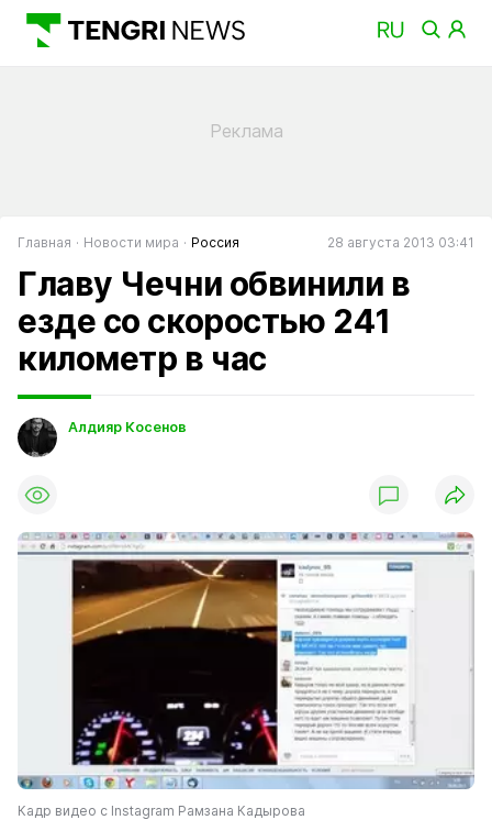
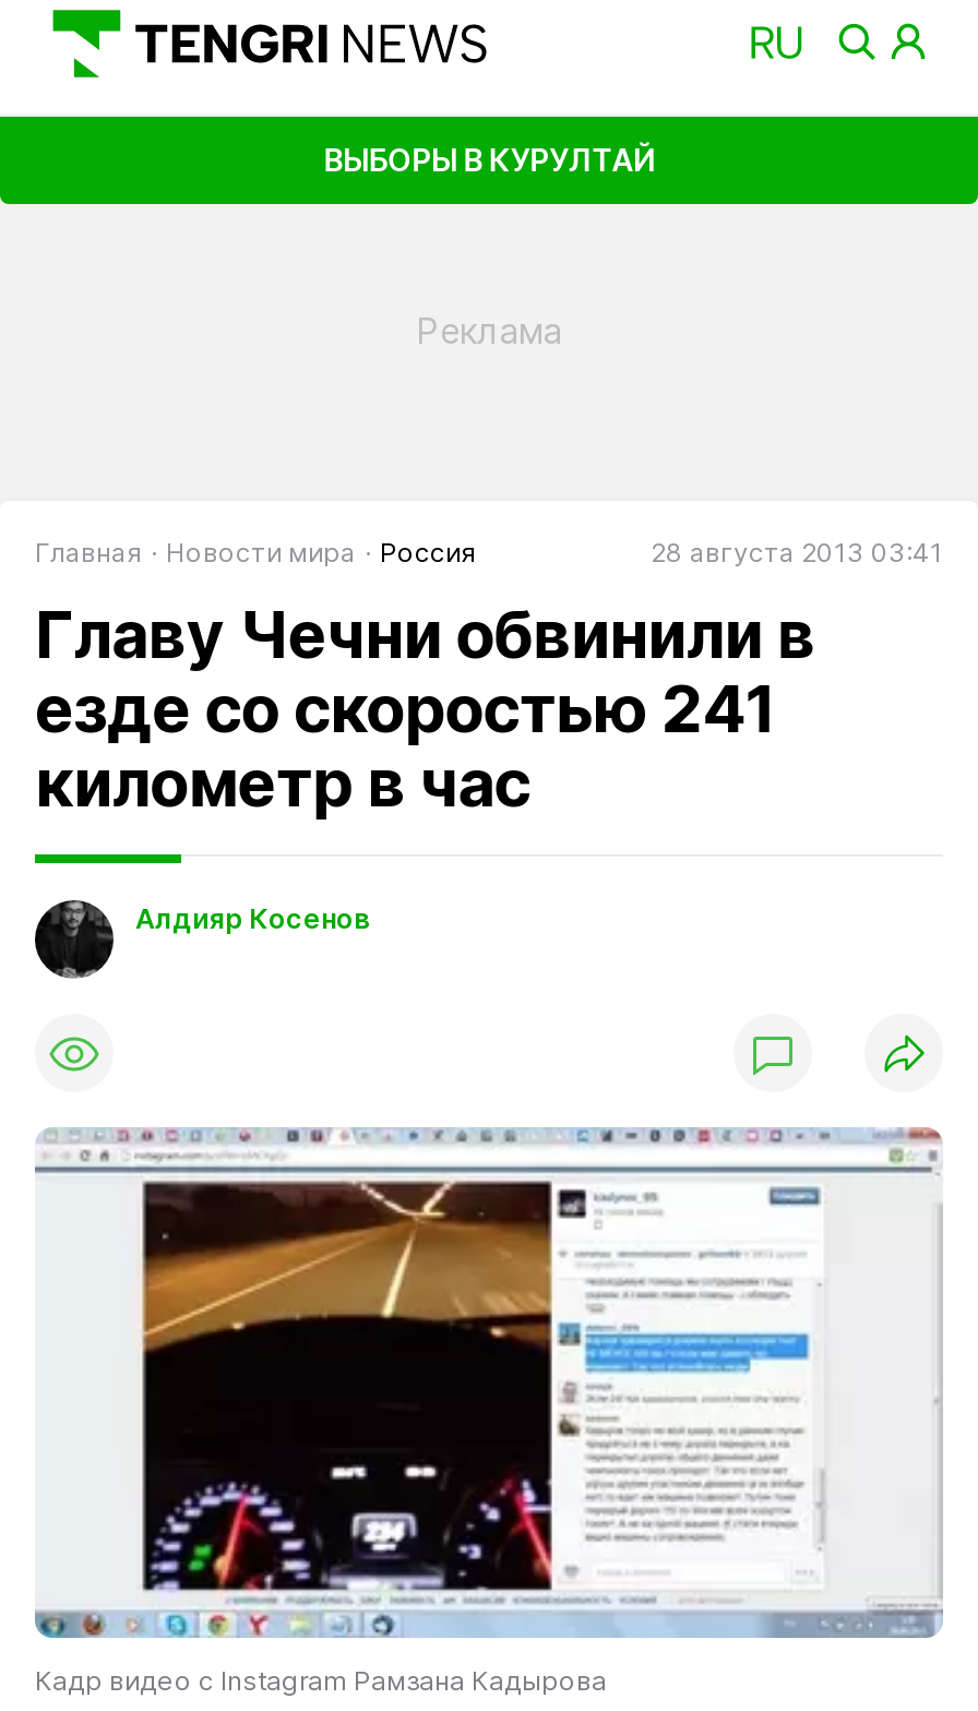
+ ВЫБОРЫ В КУРУЛТАЙ
